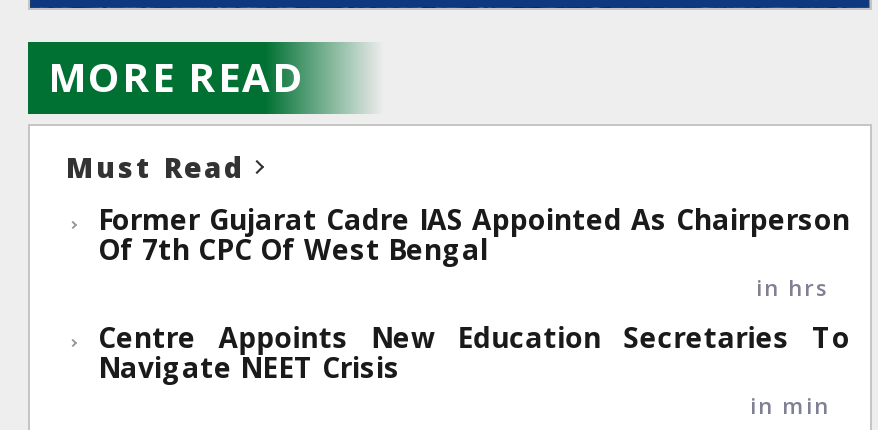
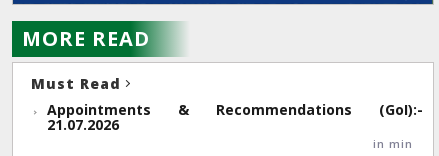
- Former Gujarat Cadre IAS Appointed As Chairperson
- Of 7th CPC Of West Bengal
- in hrs
- Centre Appoints New Education Secretaries To
- Navigate NEET Crisis
+ Appointments & Recommendations (GoI):-
+ 21.07.2026
